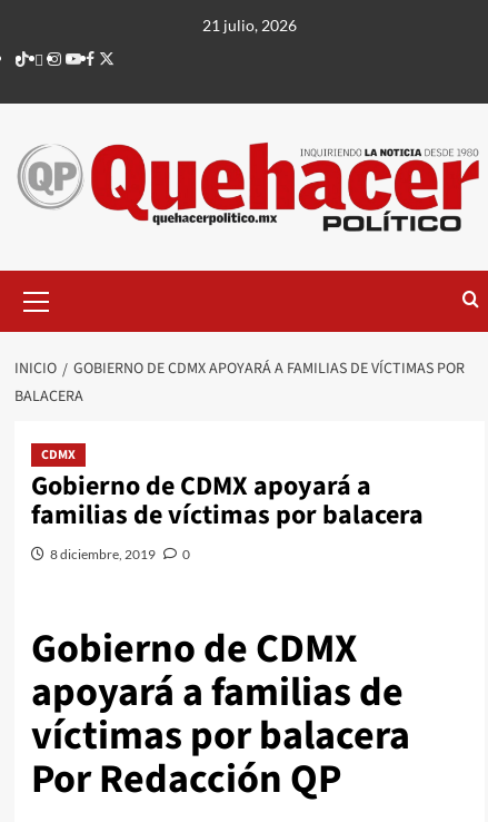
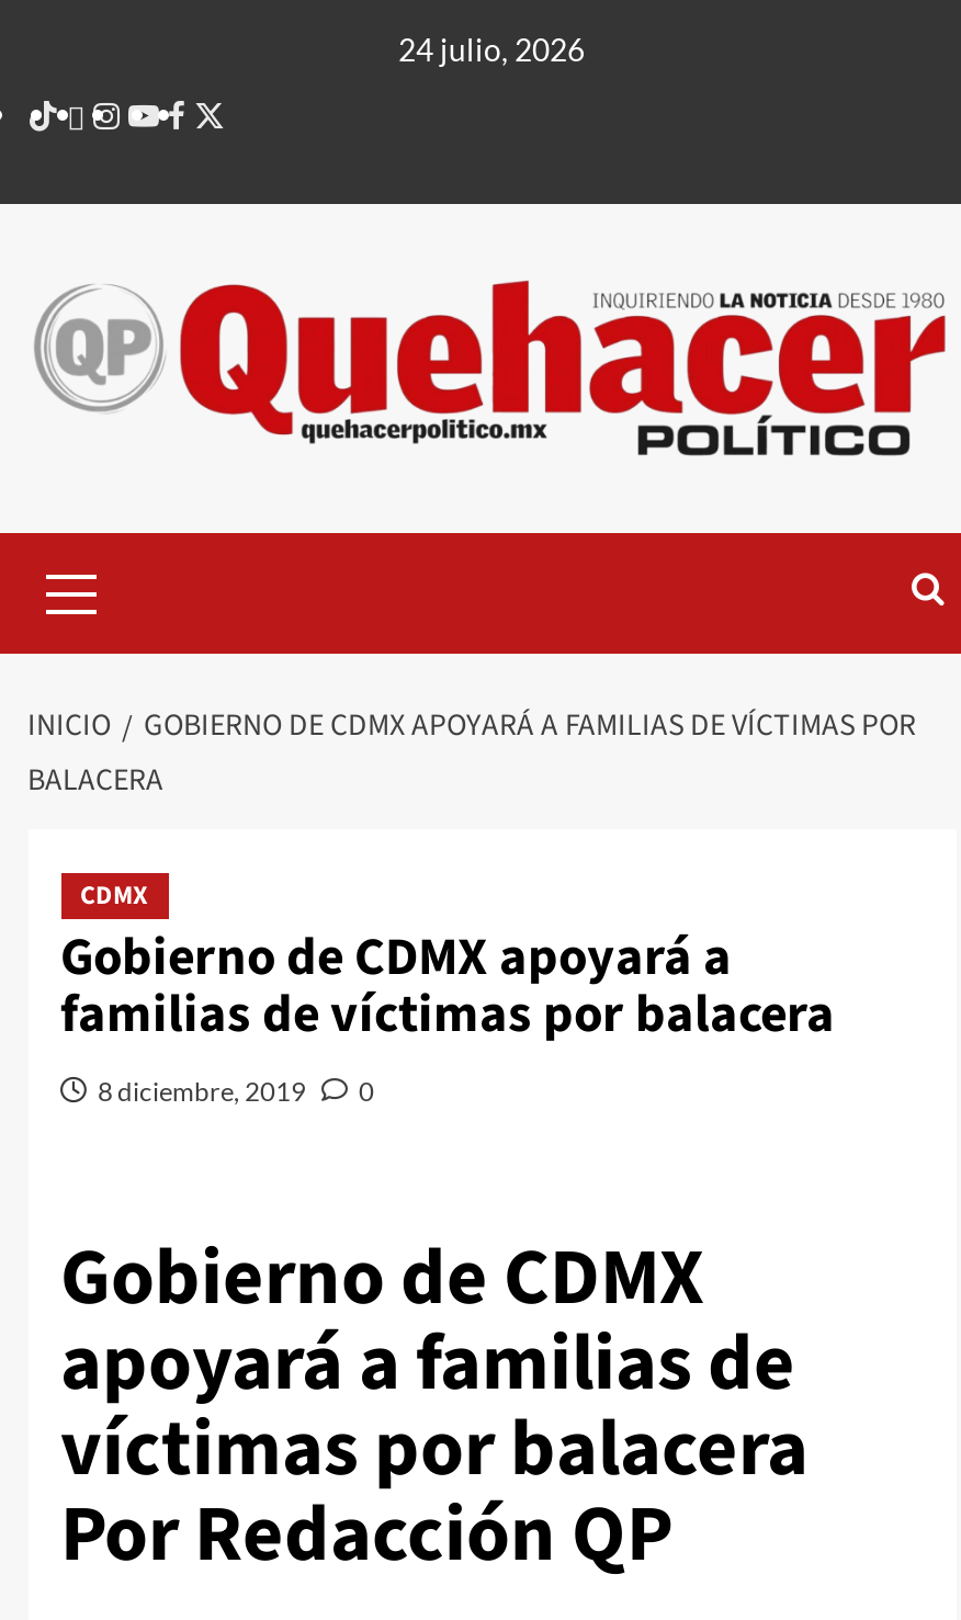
- 21 julio, 2026
+ 24 julio, 2026
